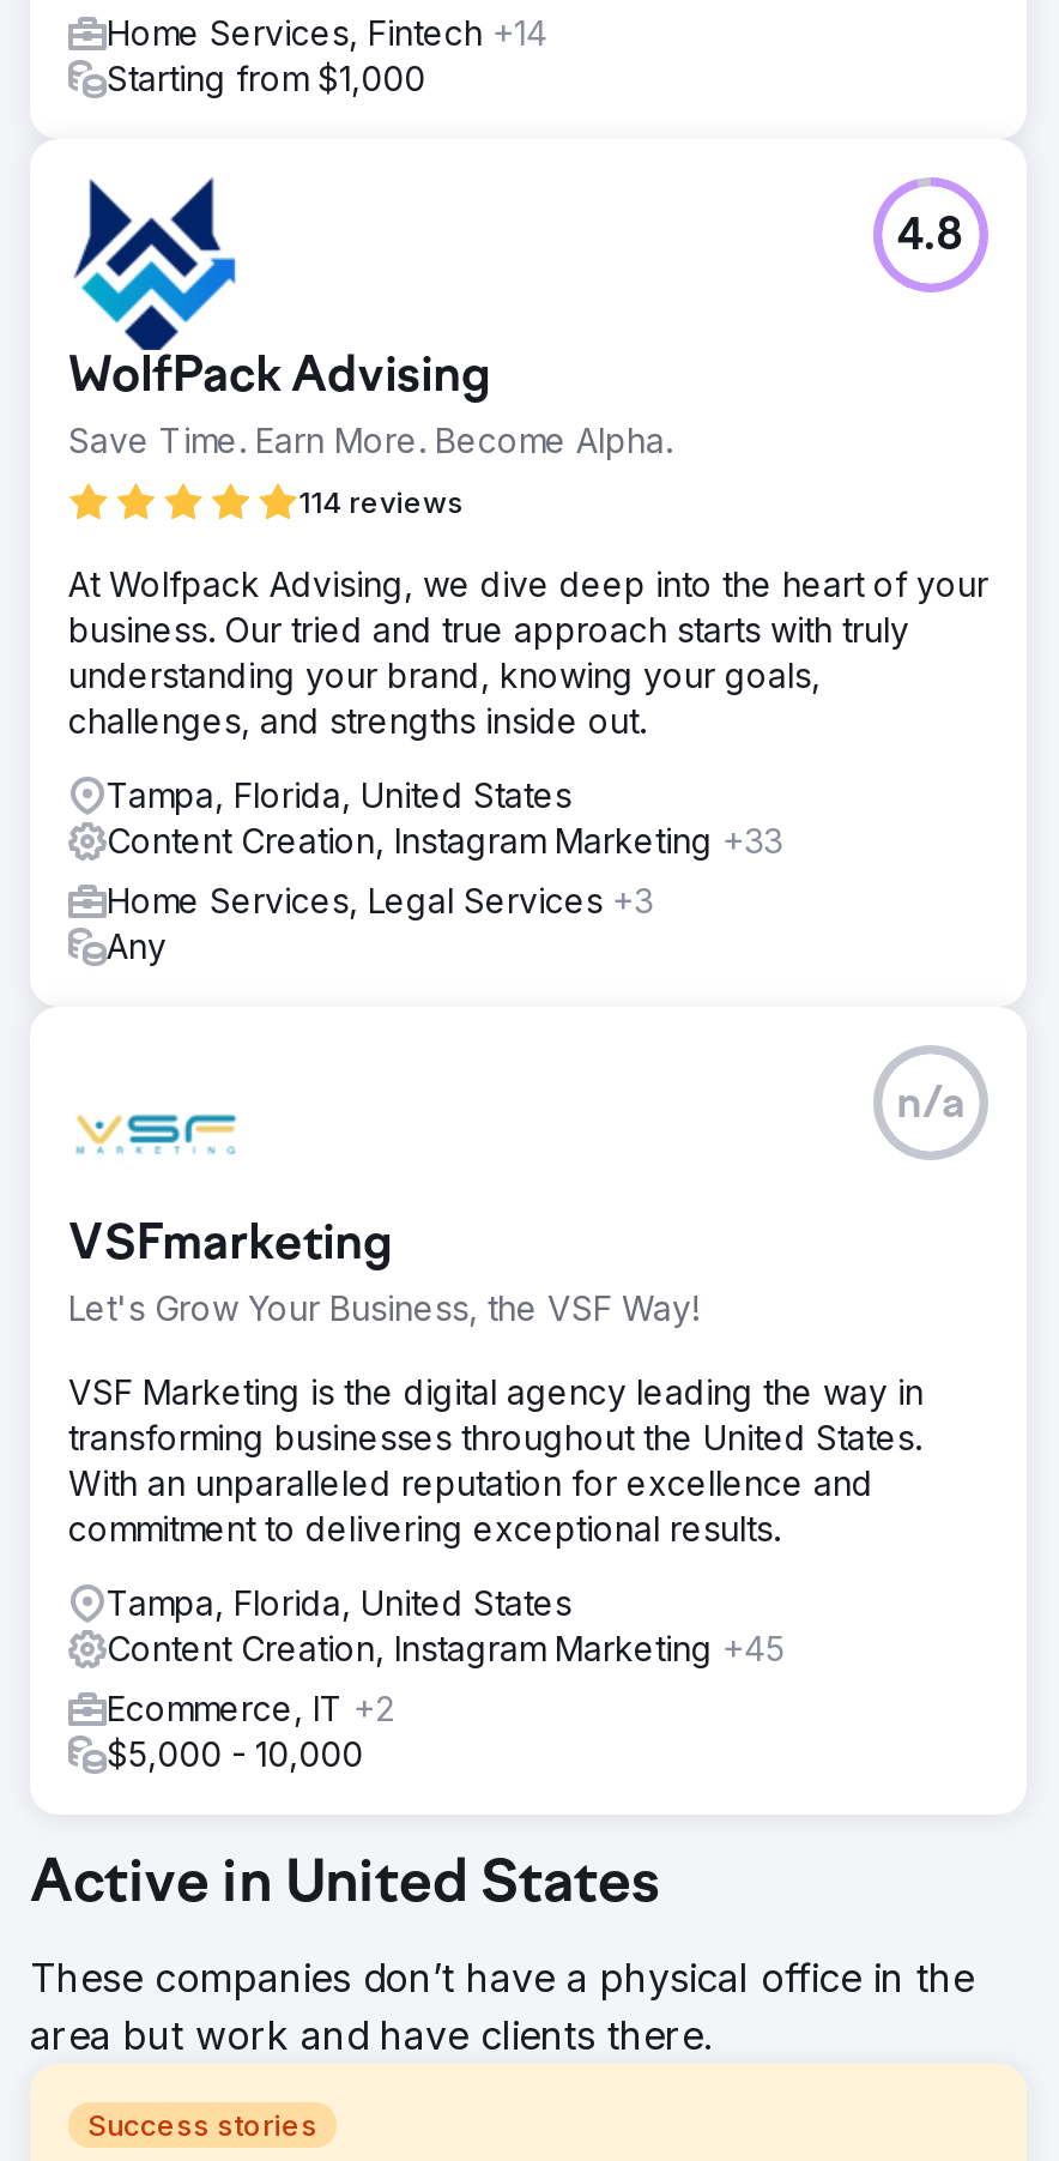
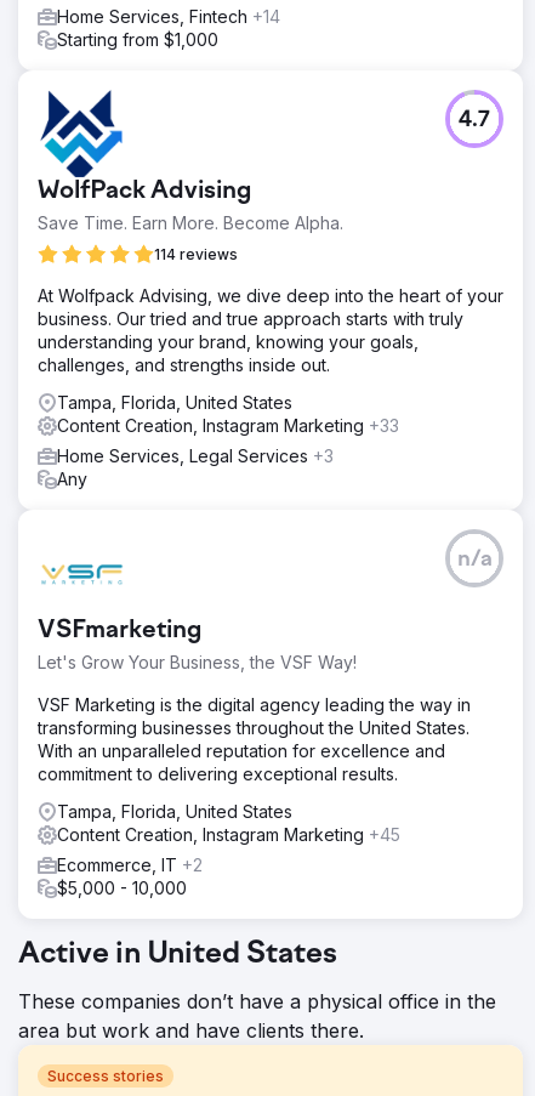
- 4.8
+ 4.7
